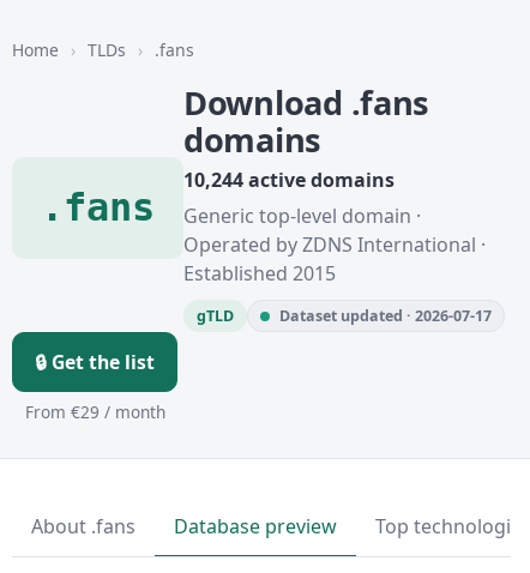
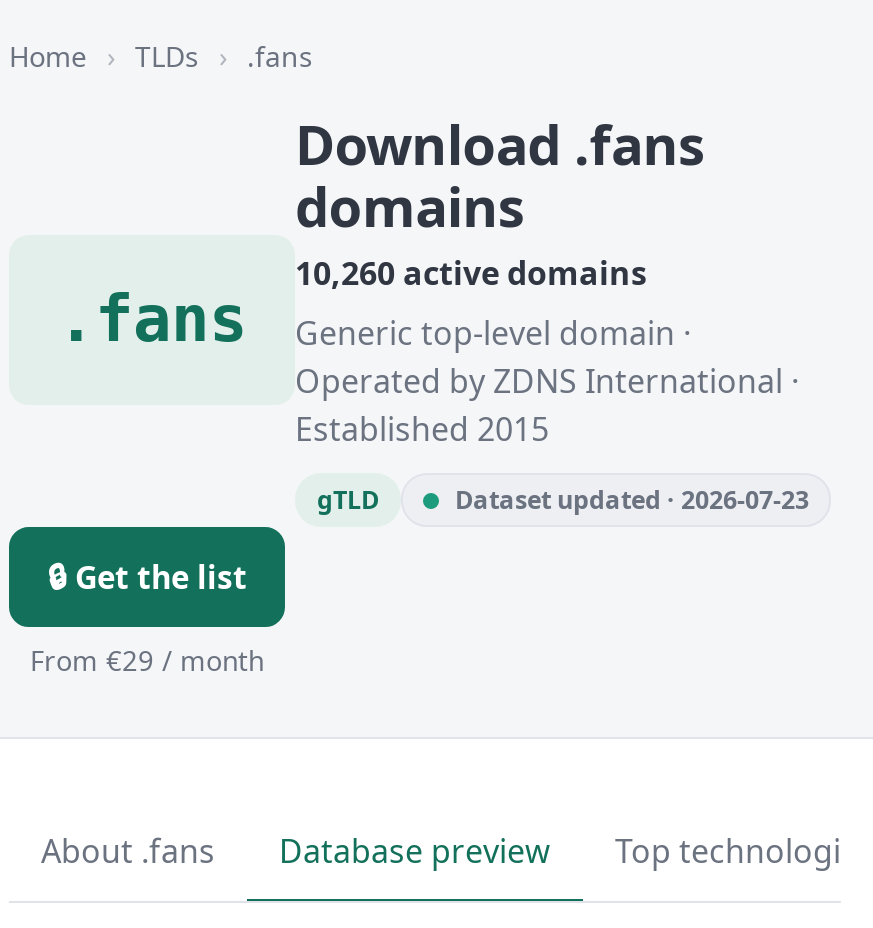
- 10,244 active domains
+ 10,260 active domains

- Dataset updated · 2026-07-17
+ Dataset updated · 2026-07-23
